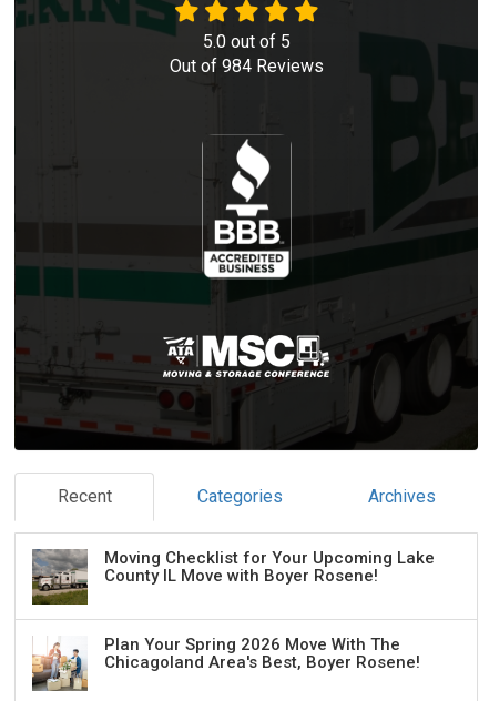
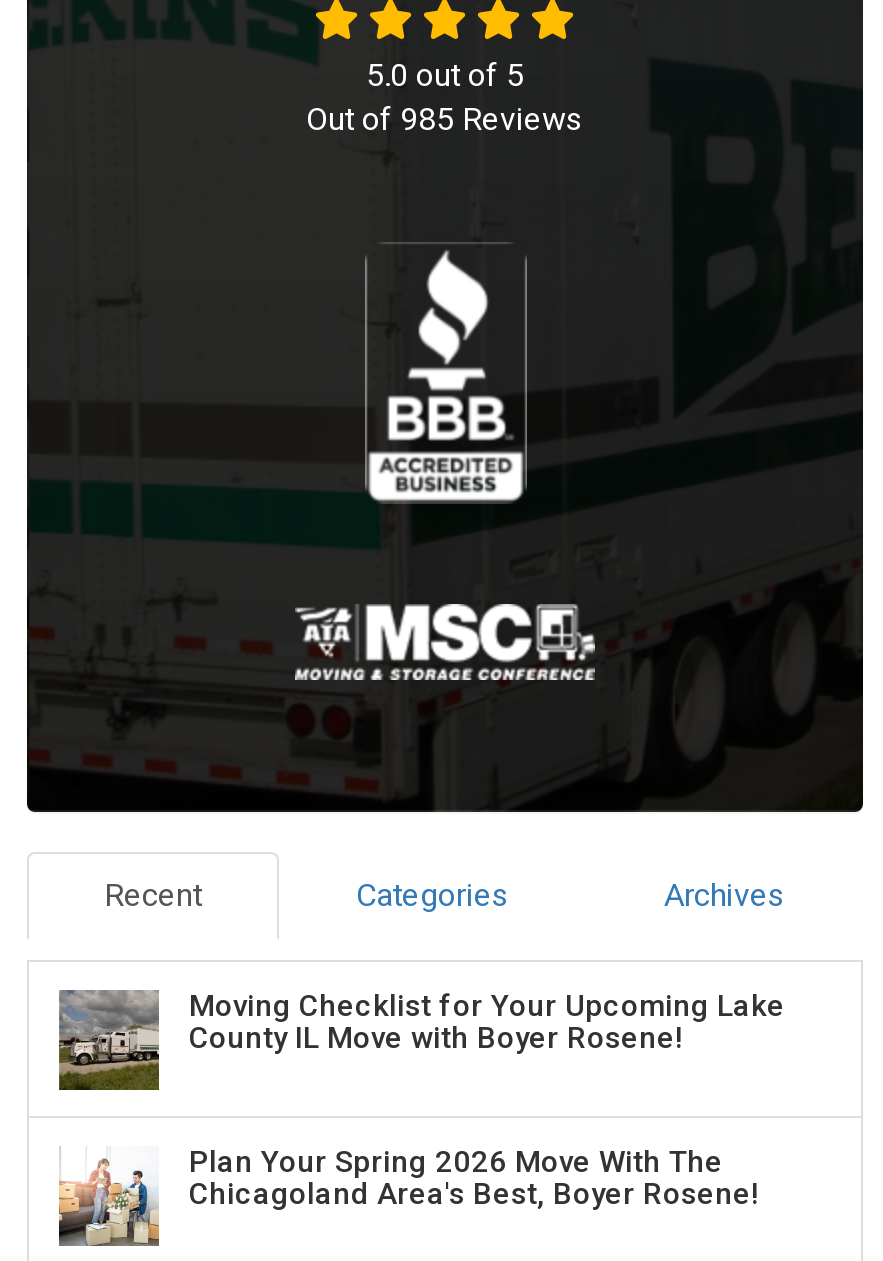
- Out of 984 Reviews
+ Out of 985 Reviews
